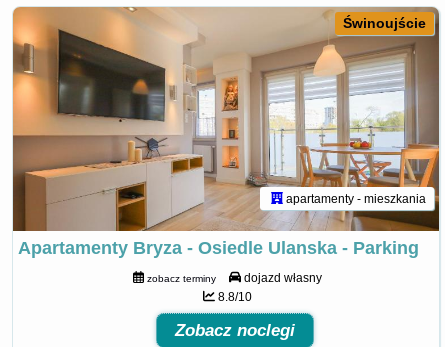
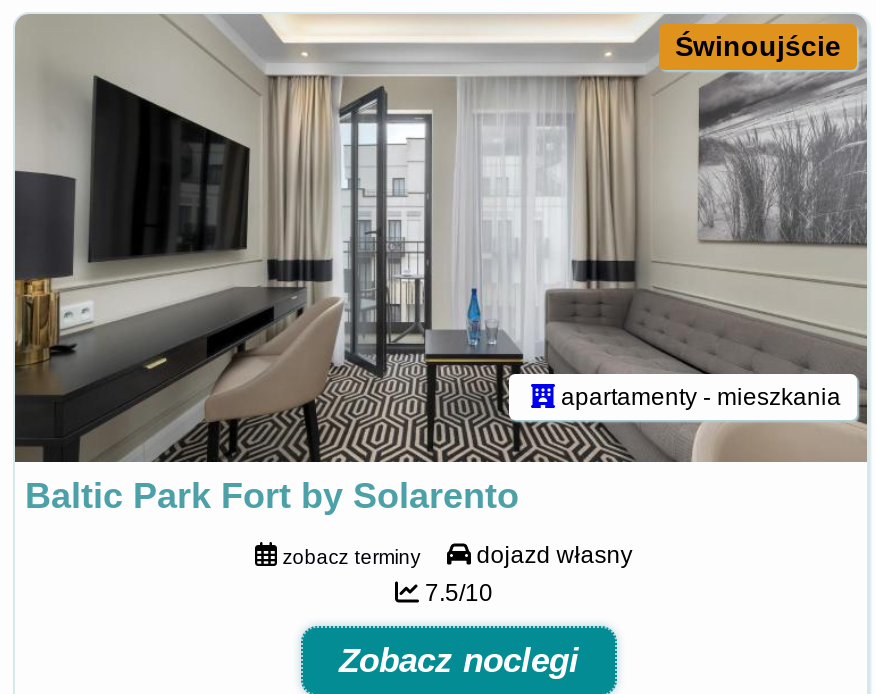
- [image]
- Apartamenty Bryza - Osiedle Ulanska - Parking
+ [image]
+ Baltic Park Fort by Solarento

- 8.8/10
+ 7.5/10
